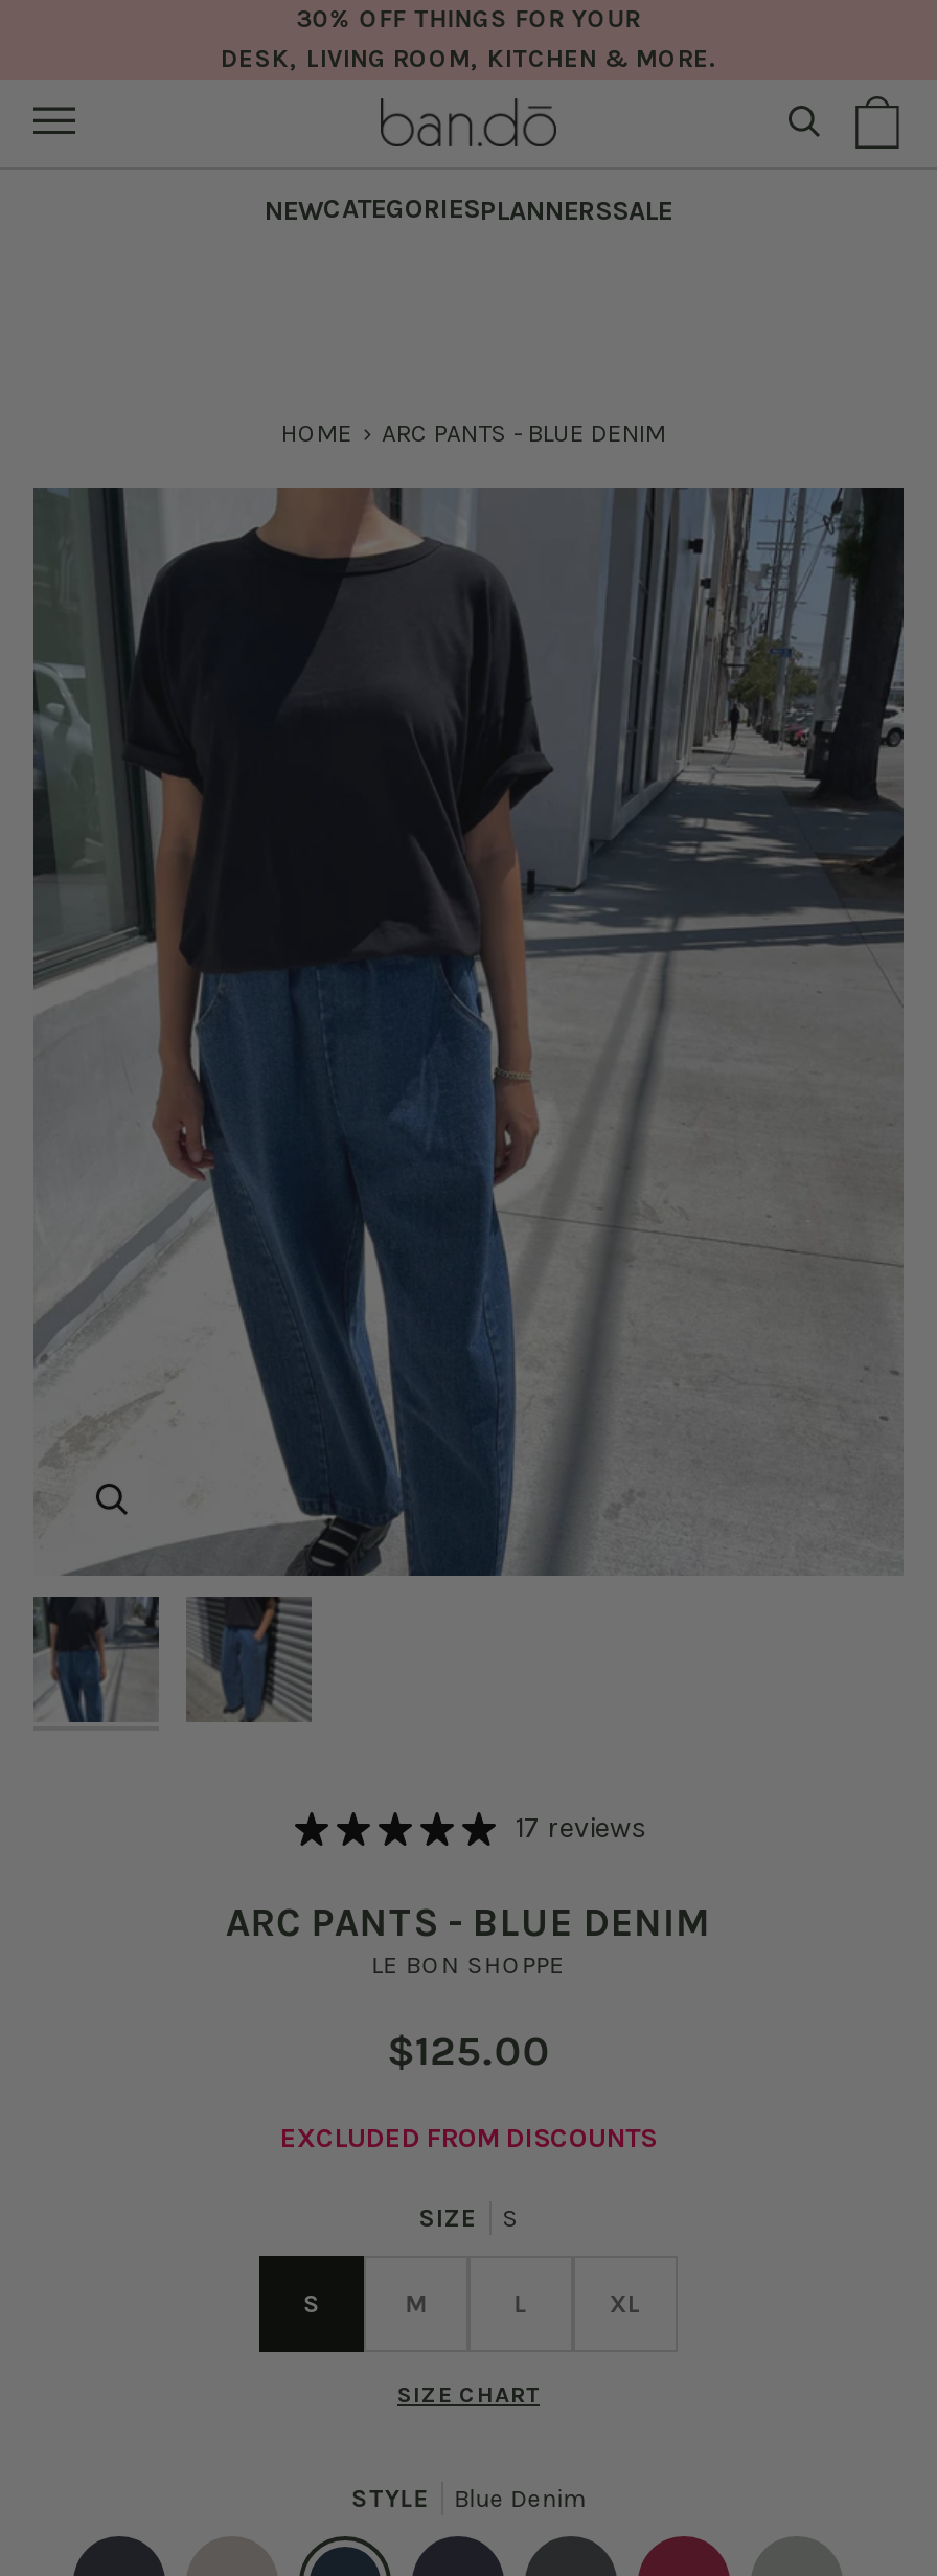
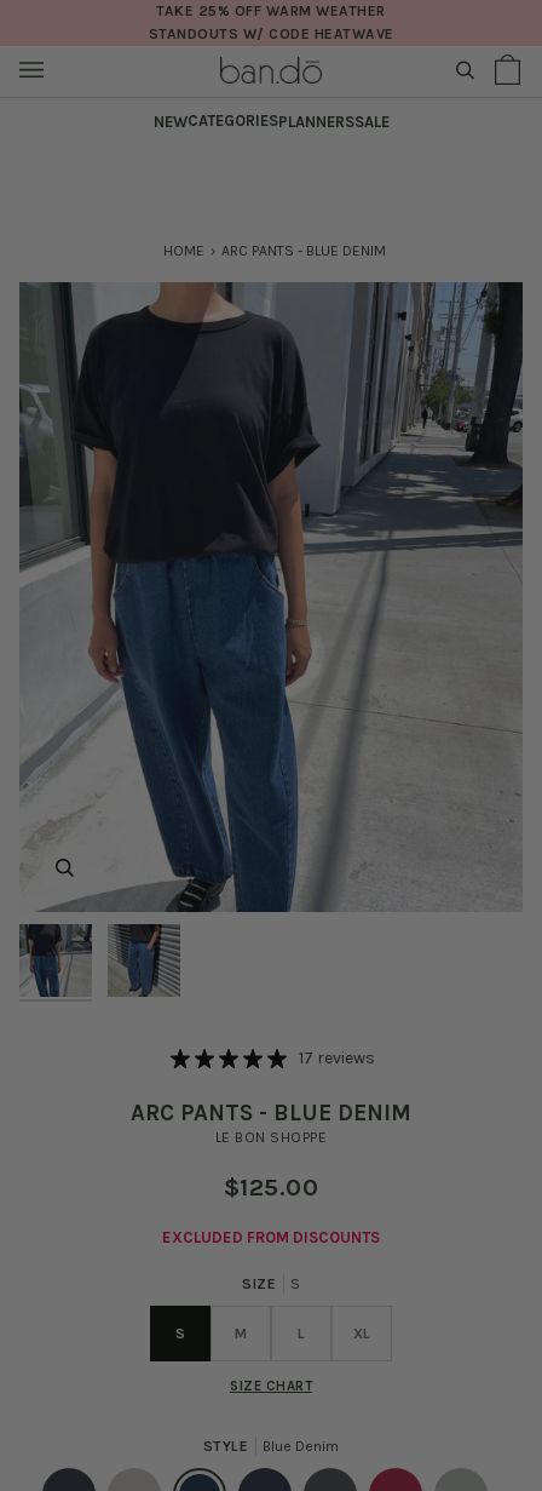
- 30% OFF THINGS FOR YOUR
- DESK, LIVING ROOM, KITCHEN & MORE.
+ TAKE 25% OFF WARM WEATHER
+ STANDOUTS W/ CODE HEATWAVE
